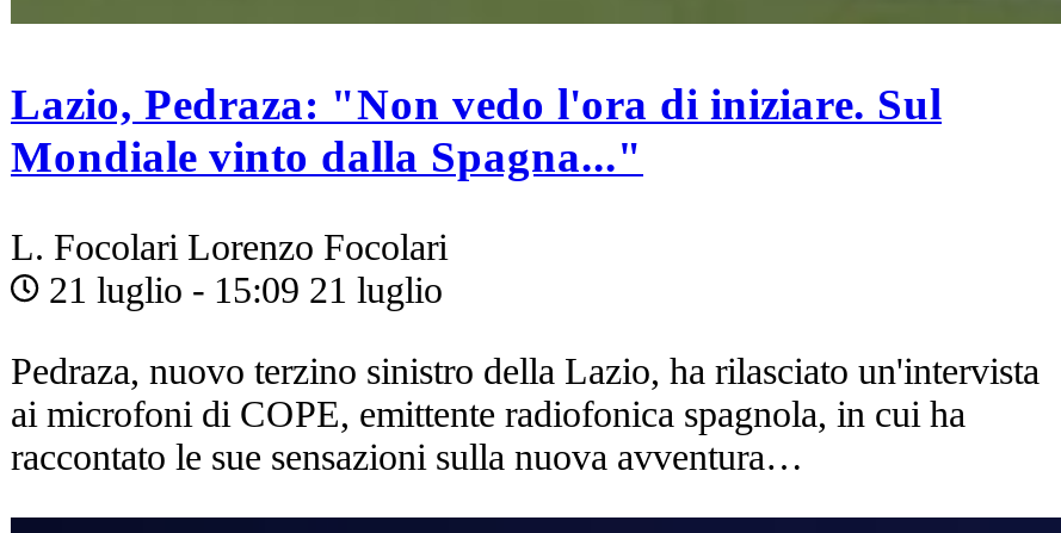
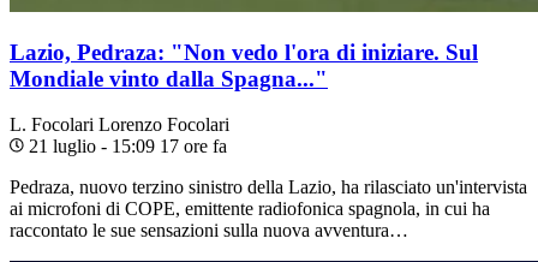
- 21 luglio - 15:09 21 luglio
+ 21 luglio - 15:09 17 ore fa
